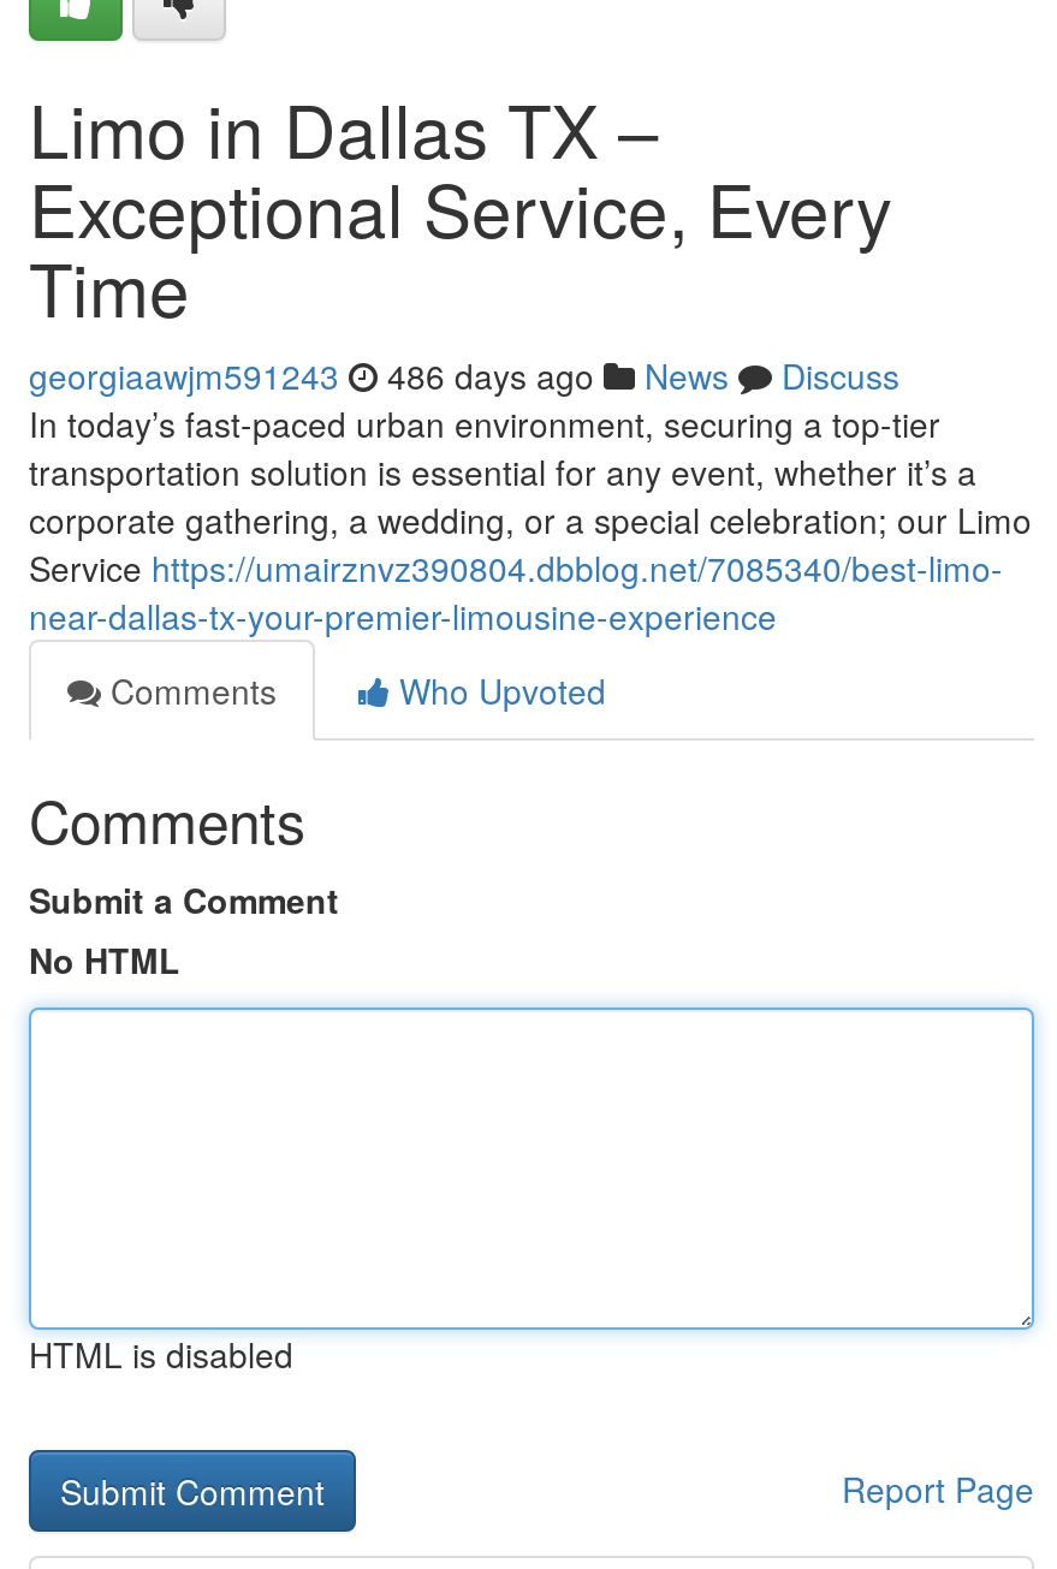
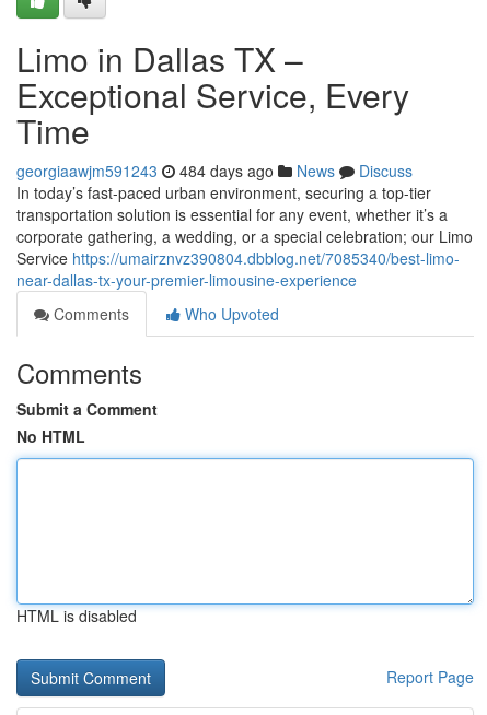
- georgiaawjm591243 486 days ago News Discuss
+ georgiaawjm591243 484 days ago News Discuss
